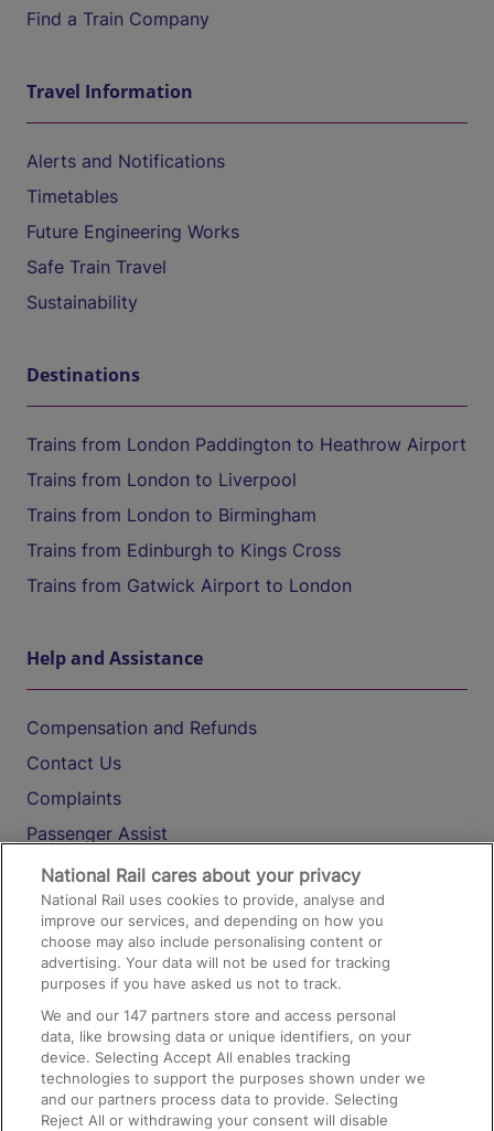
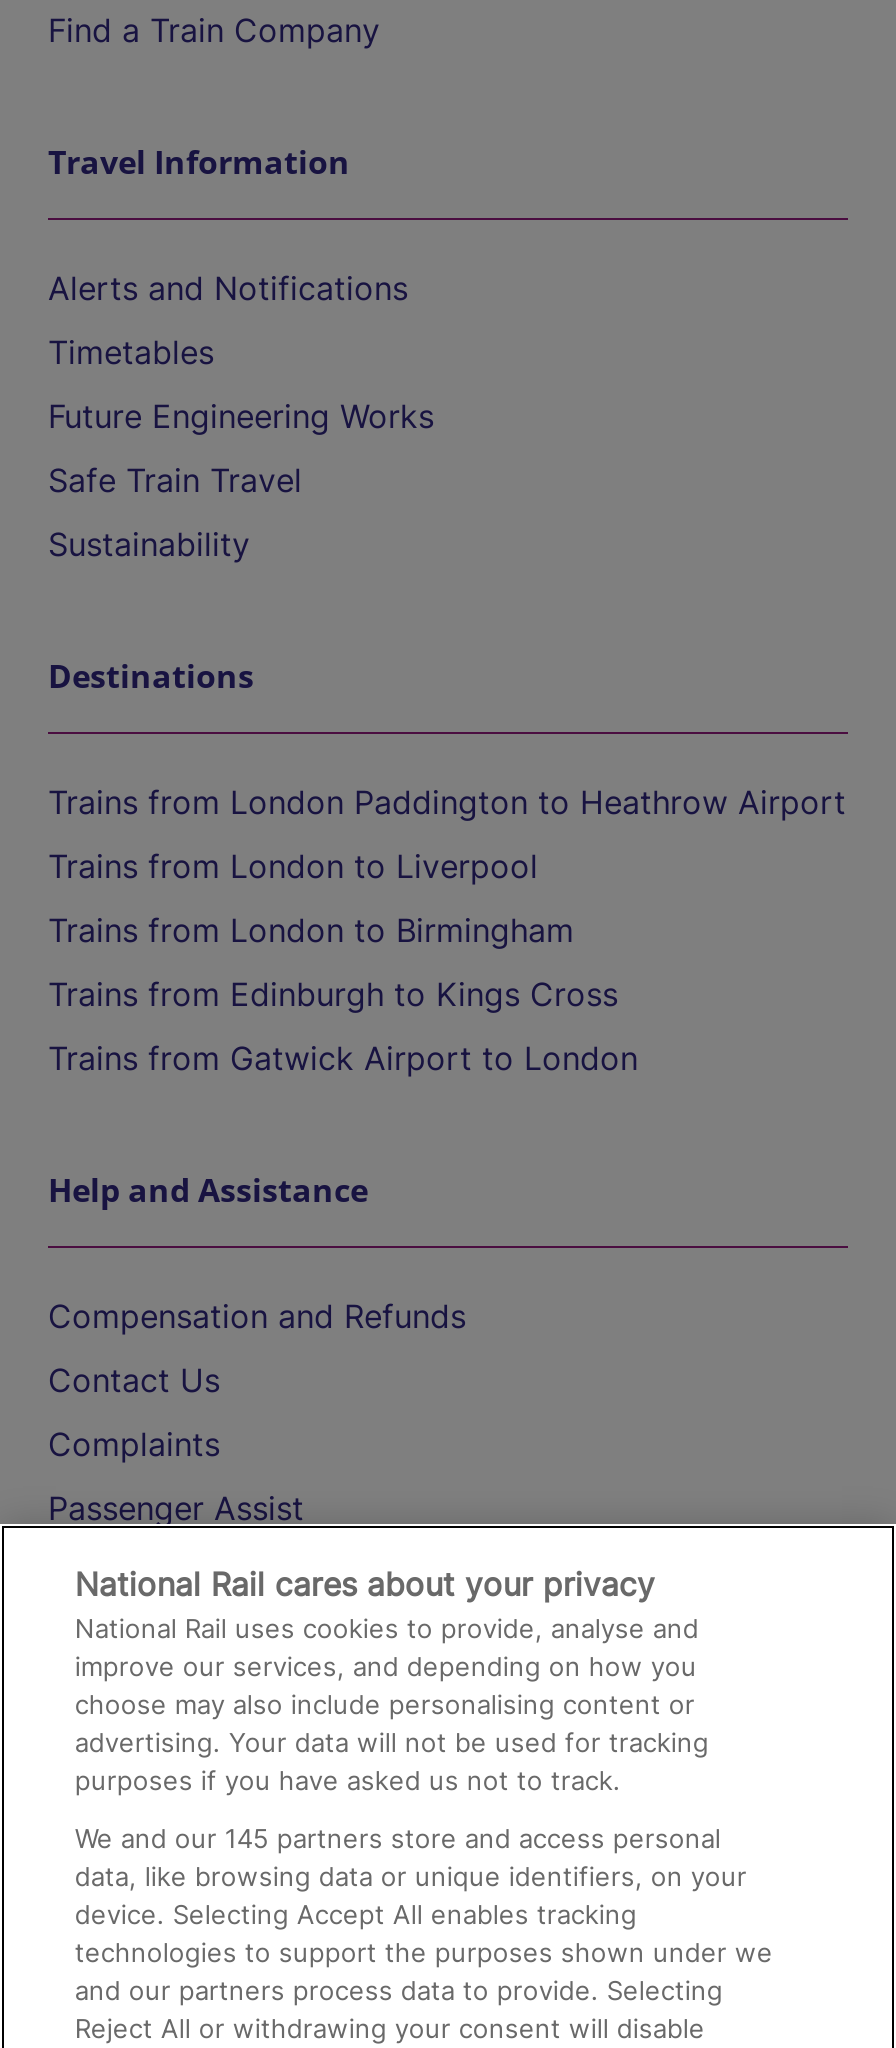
- We and our 147 partners store and access personal
+ We and our 145 partners store and access personal
